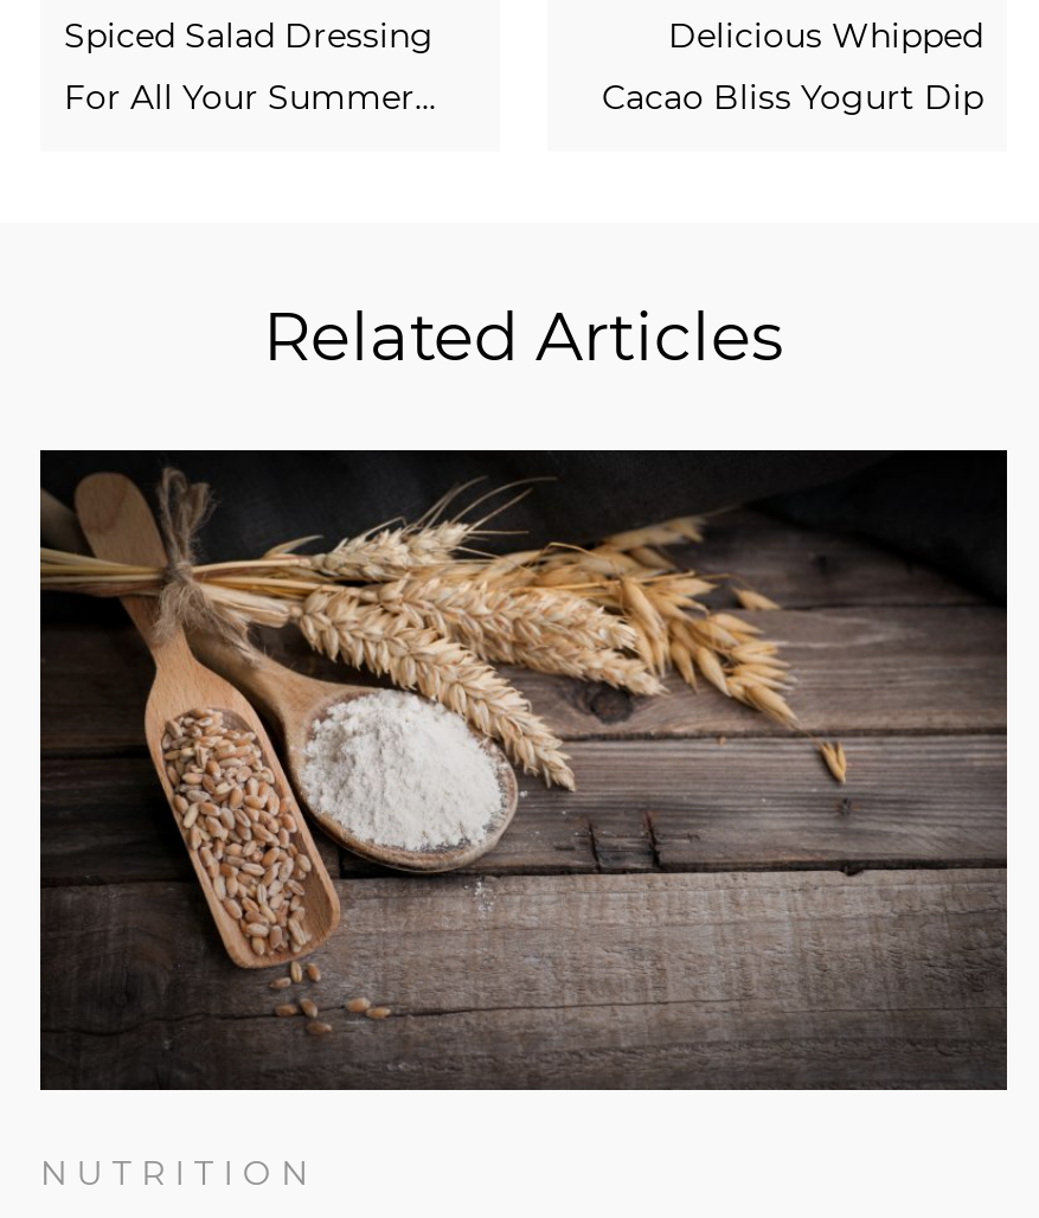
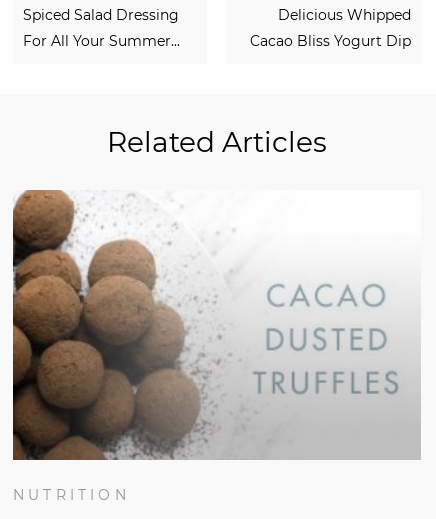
- [image]
+ [image]
